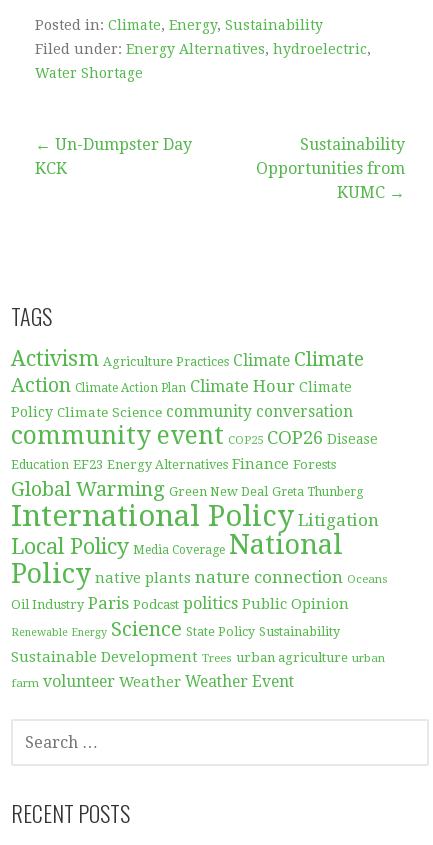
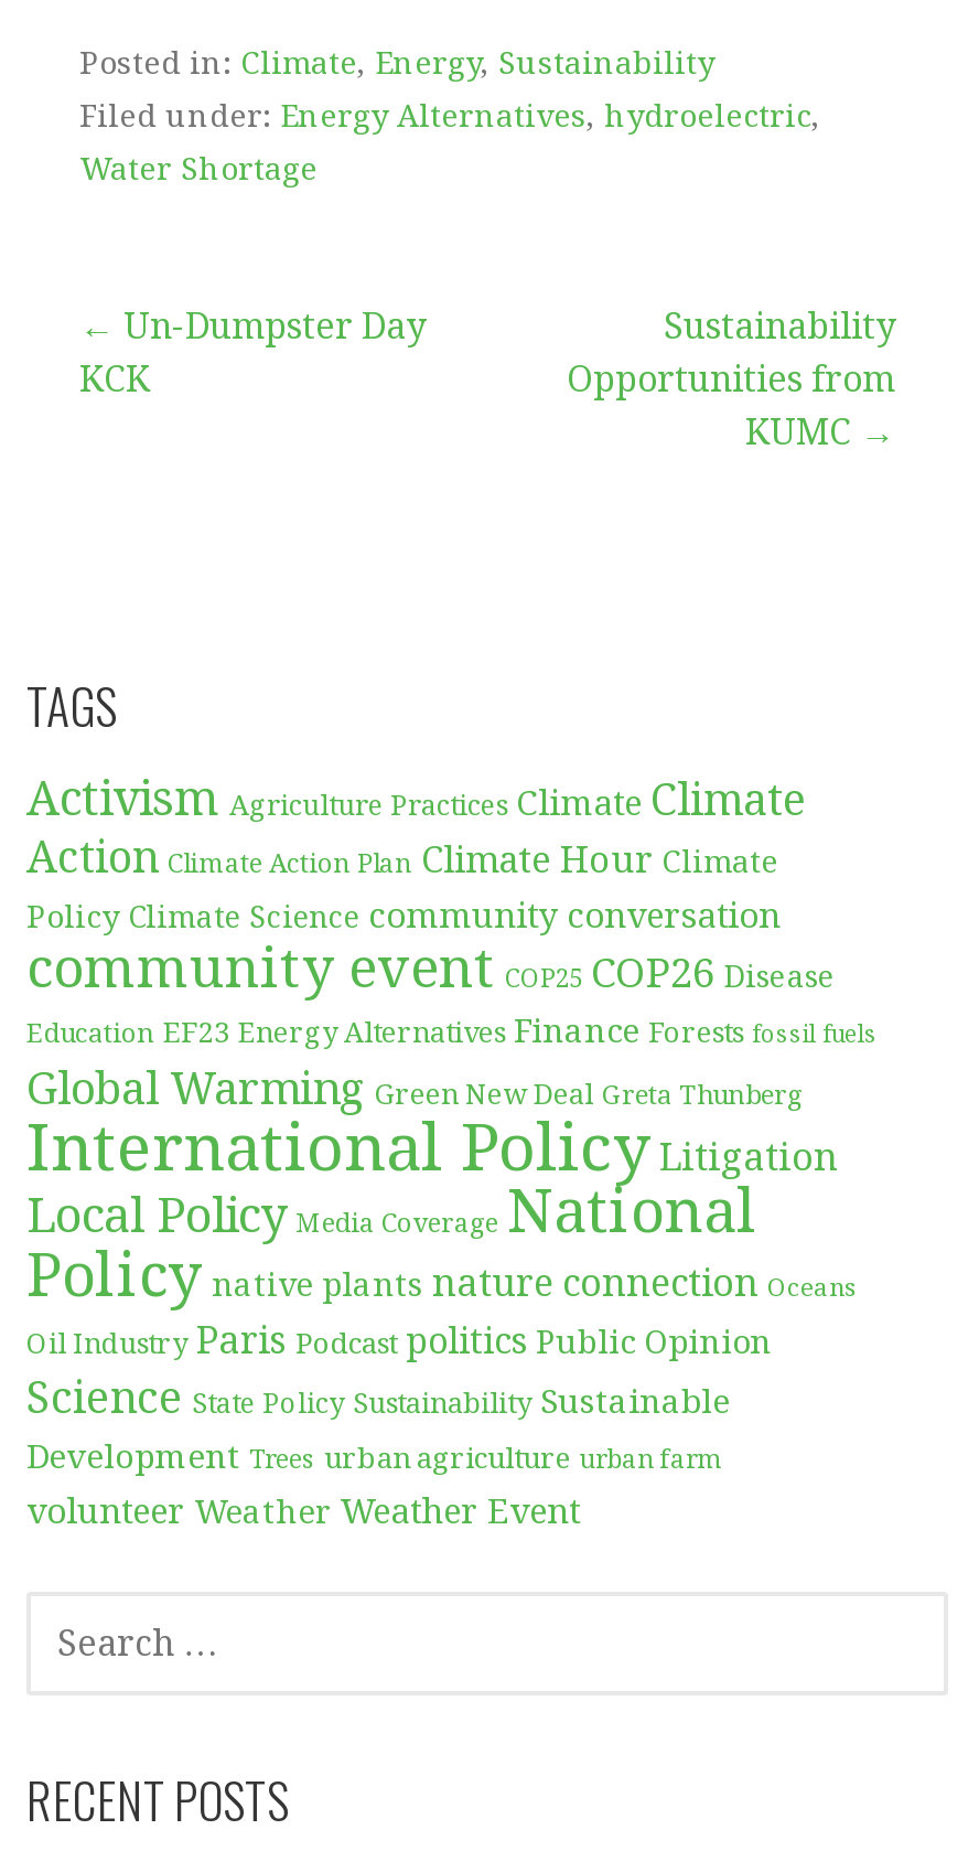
- Education EF23 Energy Alternatives Finance Forests
+ Education EF23 Energy Alternatives Finance Forests fossil fuels

- Renewable Energy Science State Policy Sustainability
- Sustainable Development Trees urban agriculture urban
- farm volunteer Weather Weather Event
+ Science State Policy Sustainability Sustainable
+ Development Trees urban agriculture urban farm
+ volunteer Weather Weather Event
